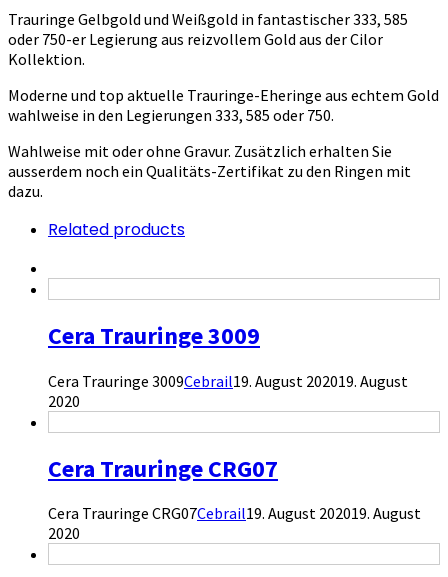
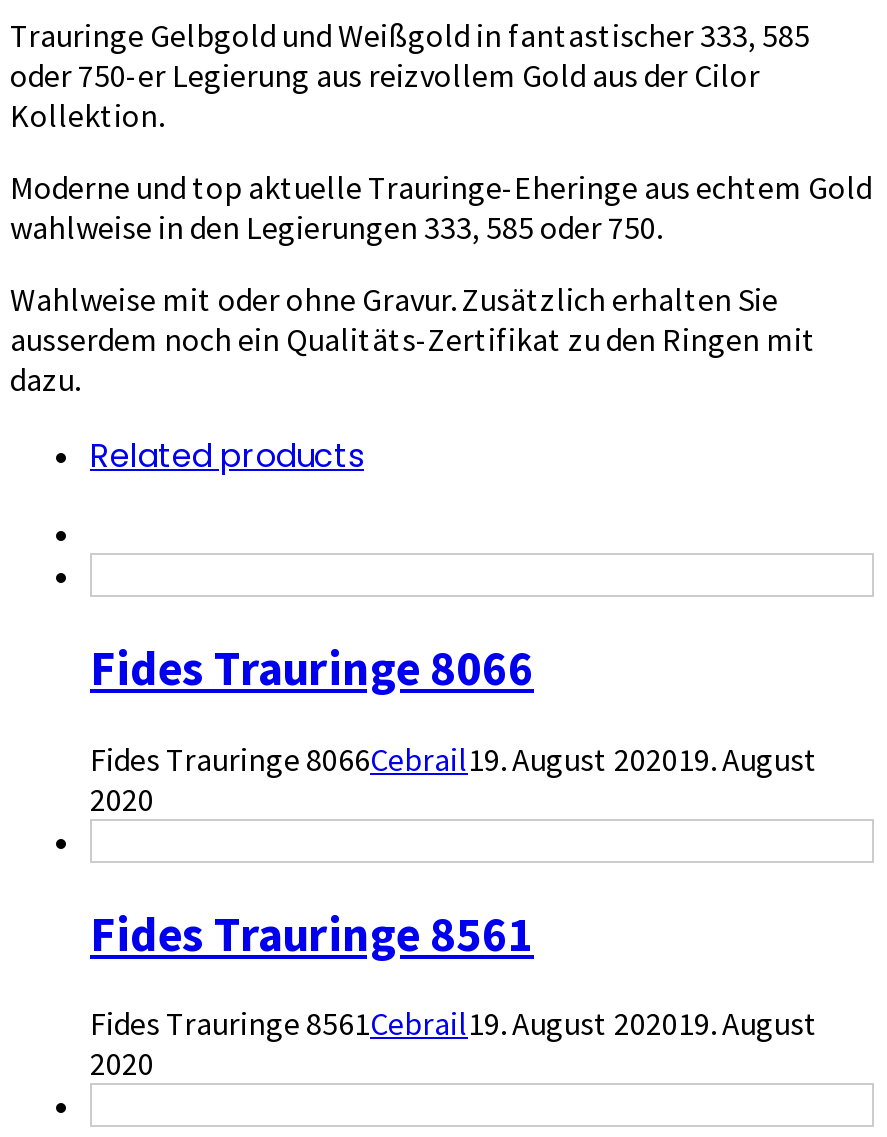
- Cera Trauringe 3009
+ Fides Trauringe 8066

- Cera Trauringe 3009Cebrail 19. August 202019. August
+ Fides Trauringe 8066Cebrail 19. August 202019. August

- Cera Trauringe CRG07
+ Fides Trauringe 8561

- Cera Trauringe CRG07Cebrail19. August 202019. August
+ Fides Trauringe 8561Cebrail19. August 202019. August
